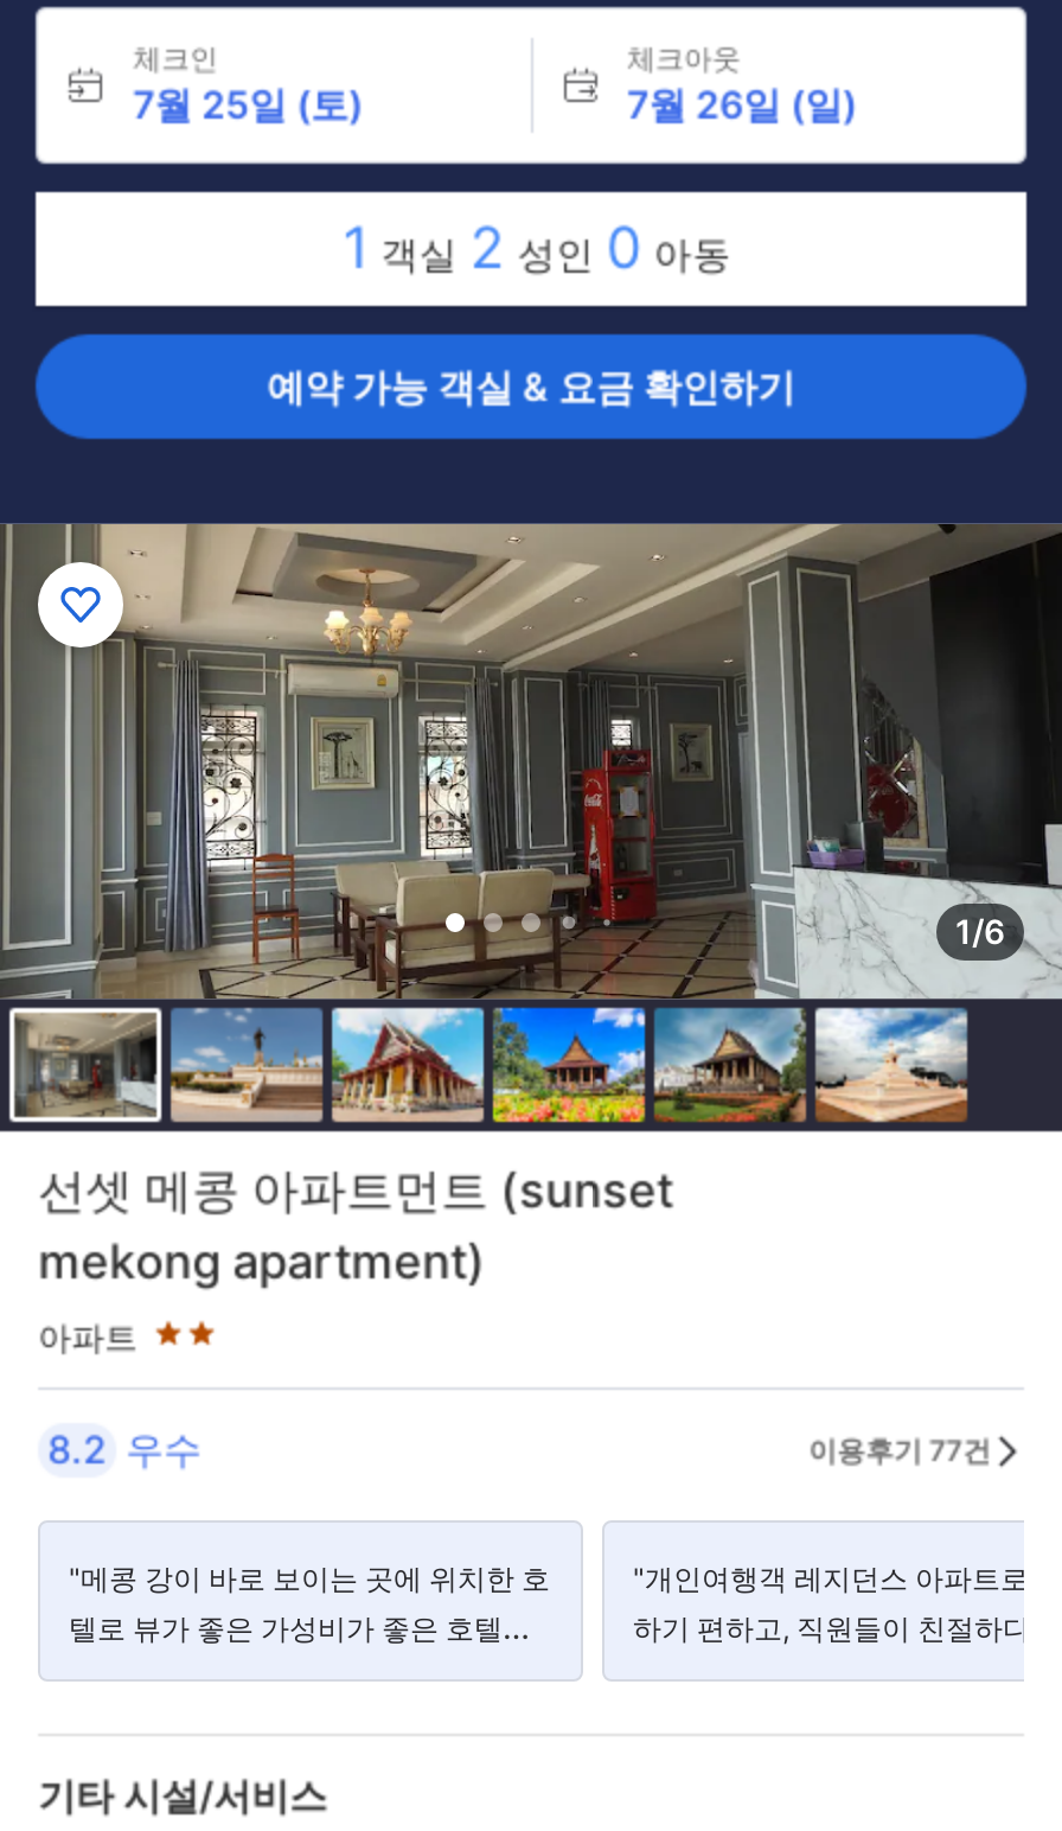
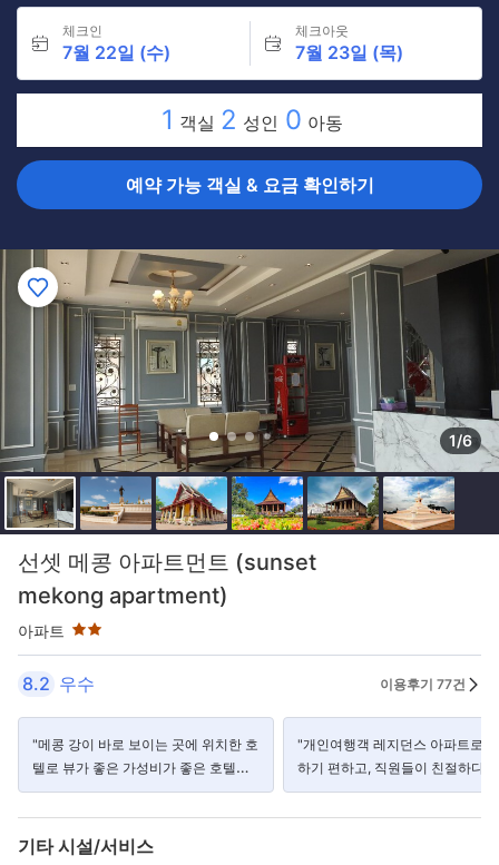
- 7월 25일 (토)
+ 7월 22일 (수)

- 7월 26일 (일)
+ 7월 23일 (목)
